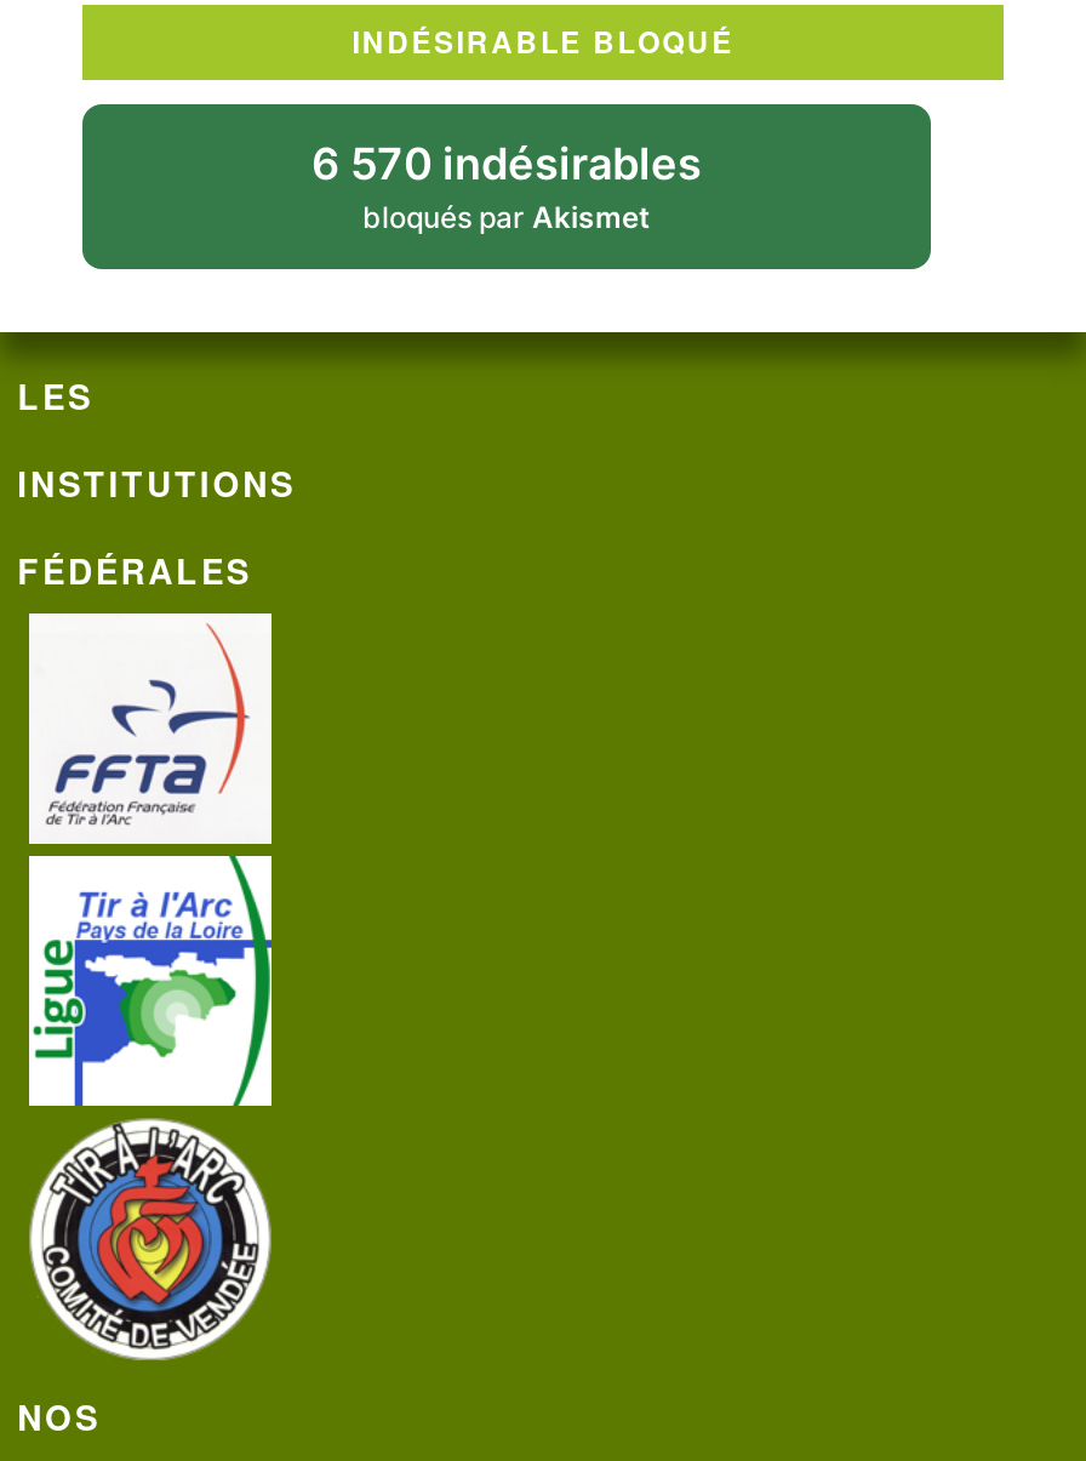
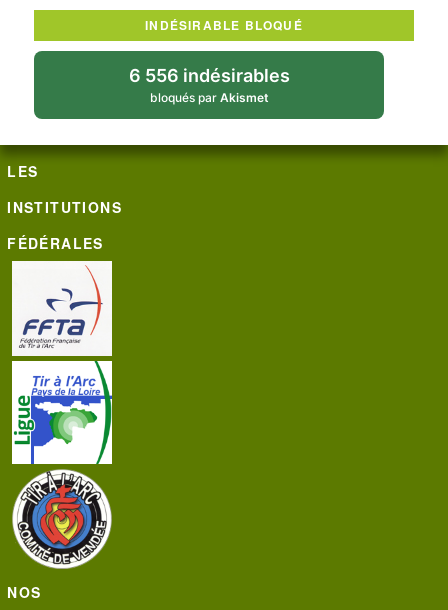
- 6 570 indésirables
+ 6 556 indésirables
